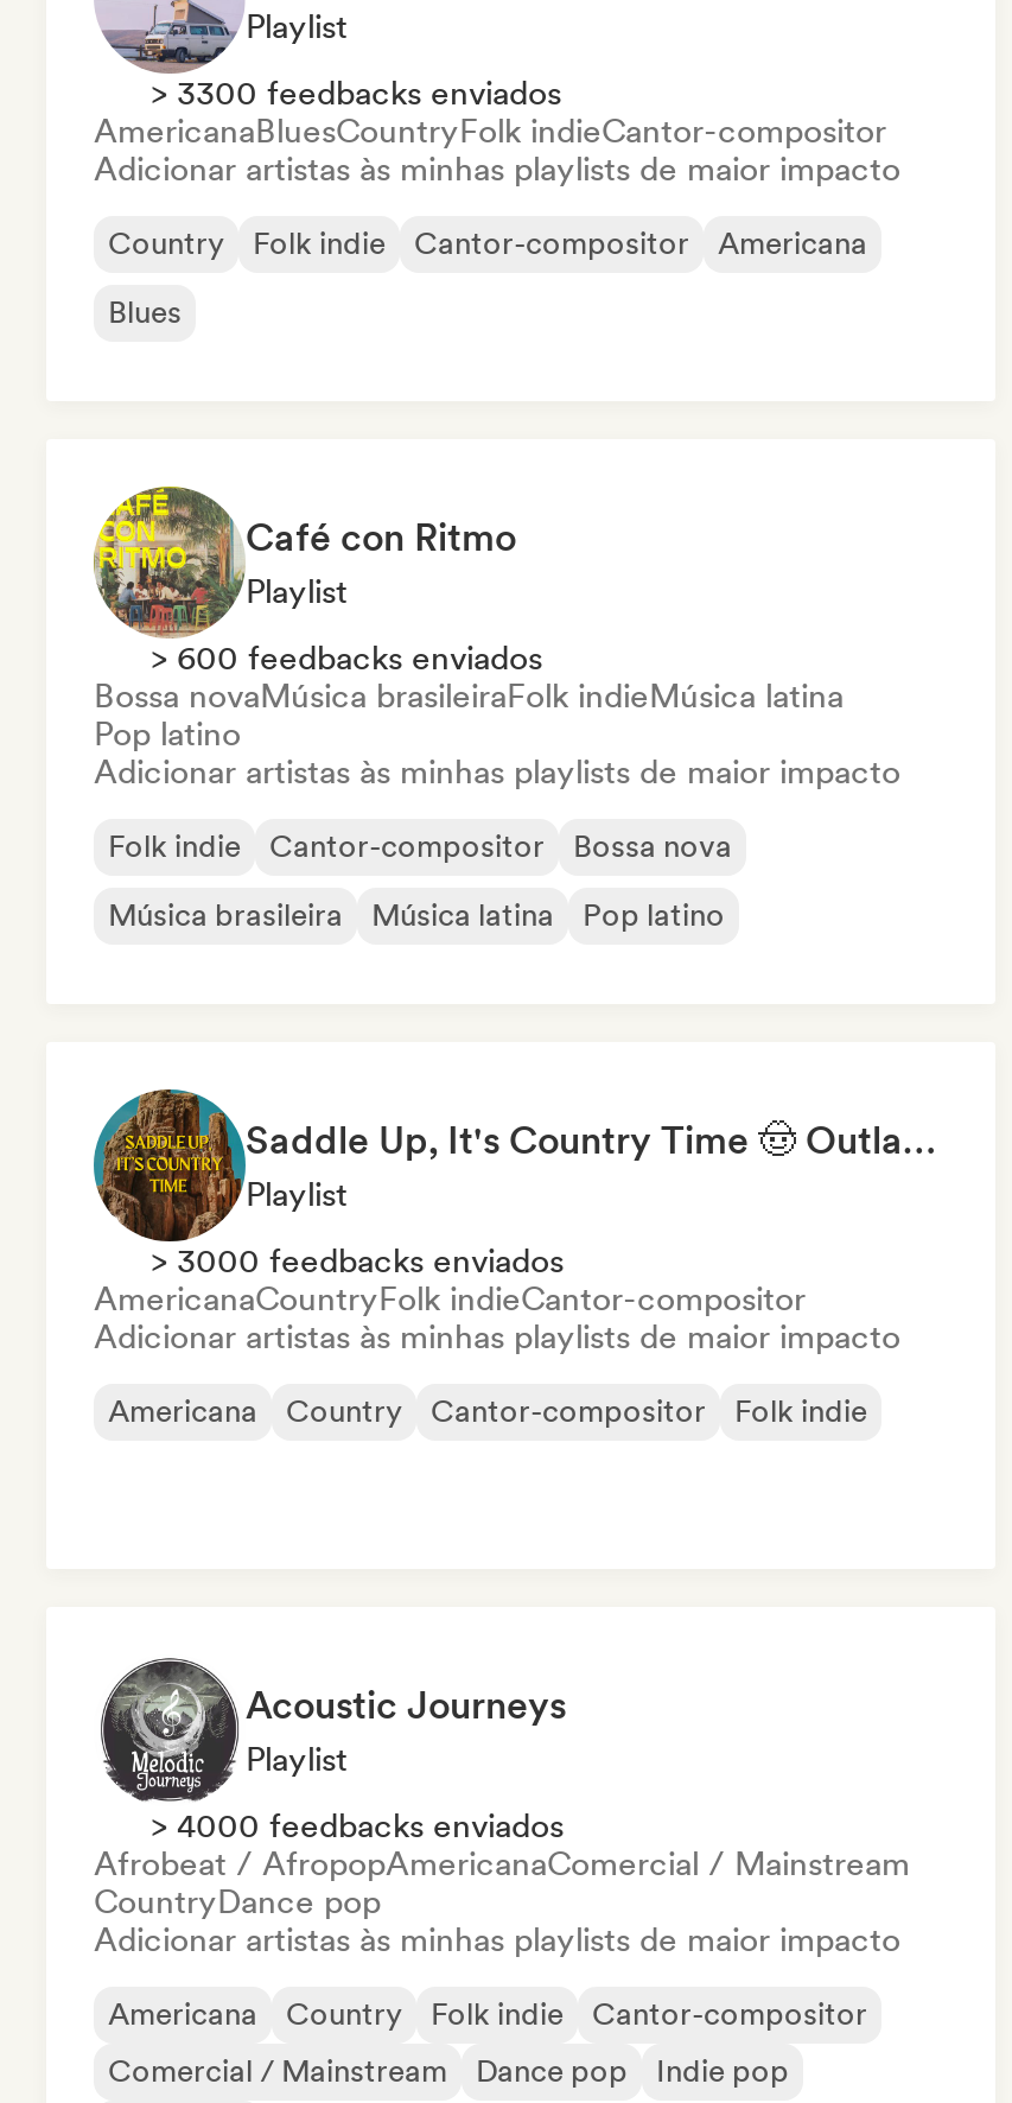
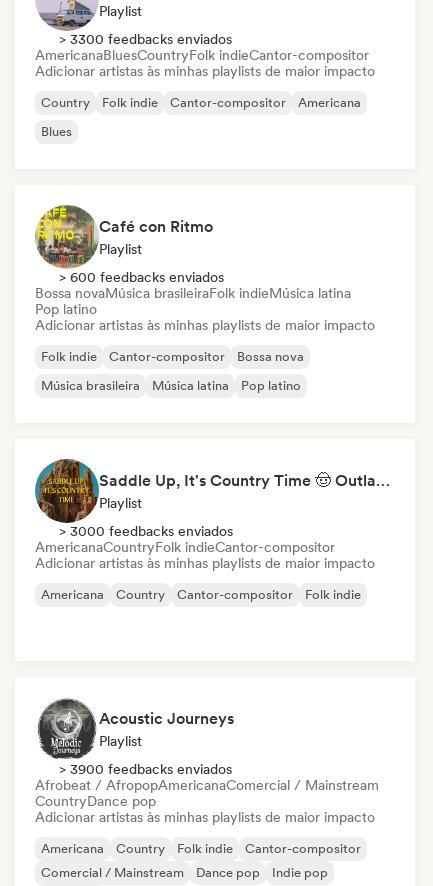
- > 4000 feedbacks enviados
+ > 3900 feedbacks enviados
